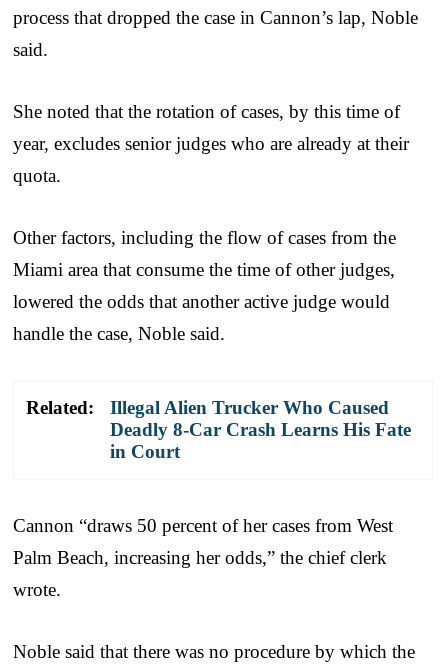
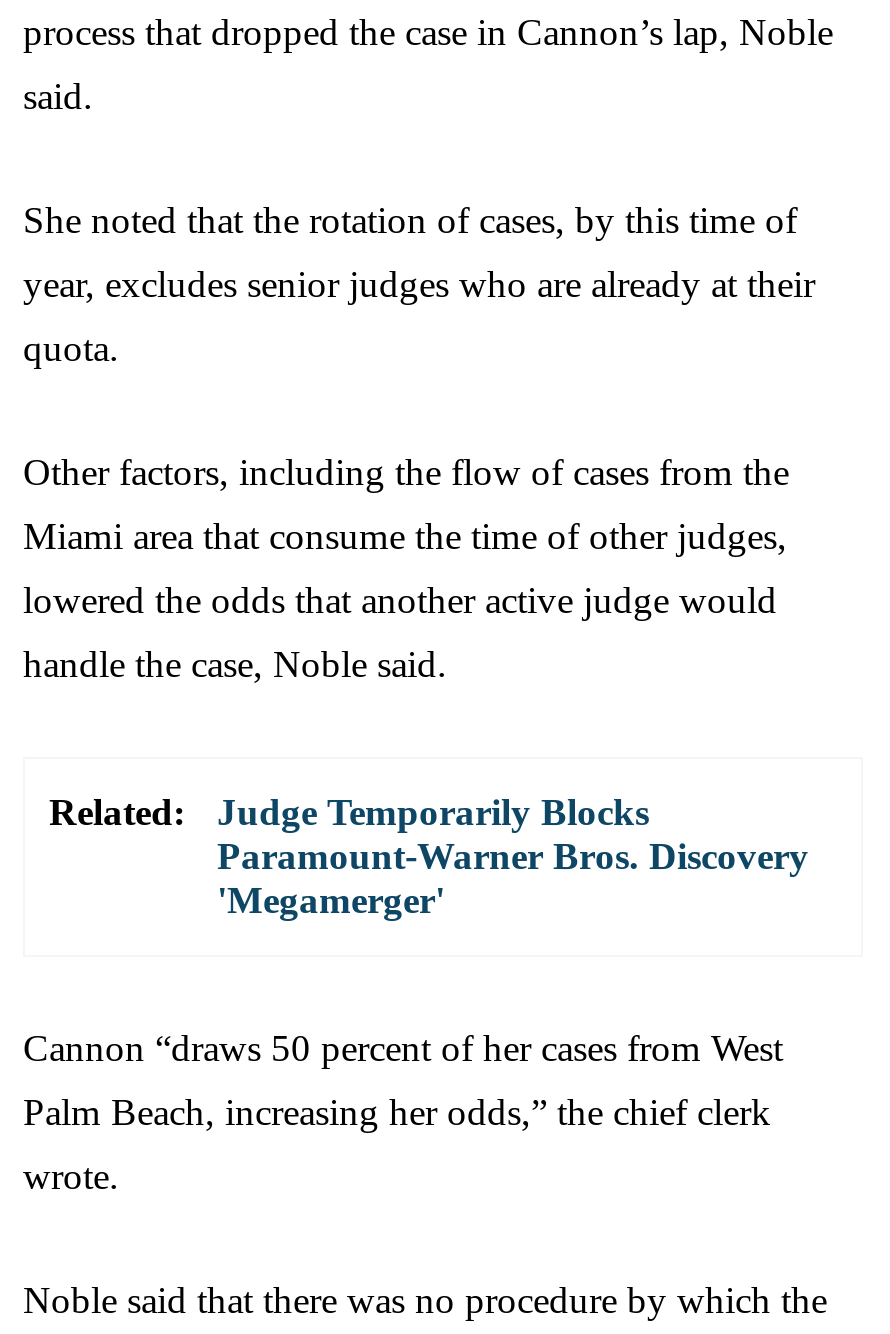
- Illegal Alien Trucker Who Caused
- Deadly 8-Car Crash Learns His Fate
- in Court
+ Judge Temporarily Blocks
+ Paramount-Warner Bros. Discovery
+ 'Megamerger'
